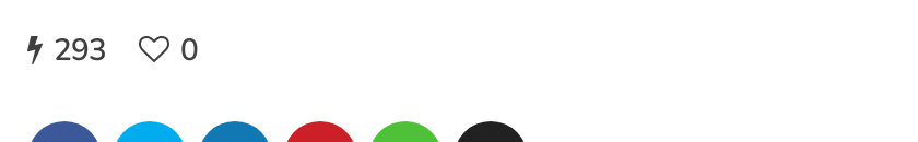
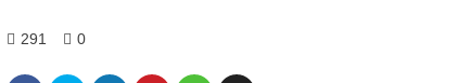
- 293 0
+ 291 0
